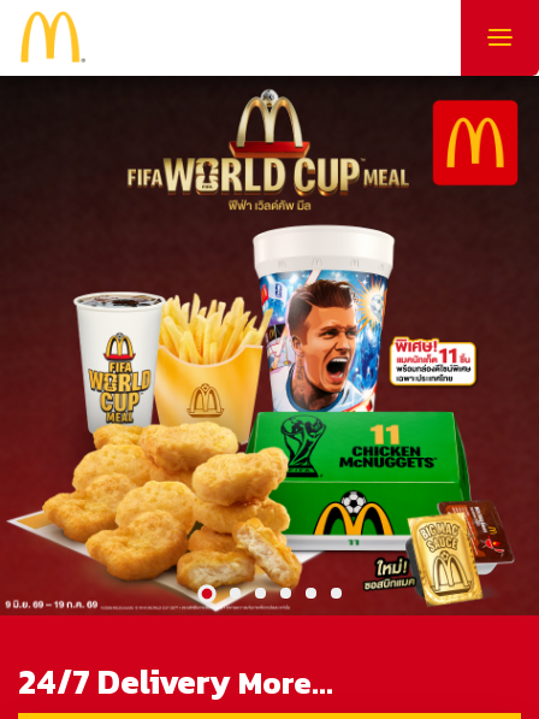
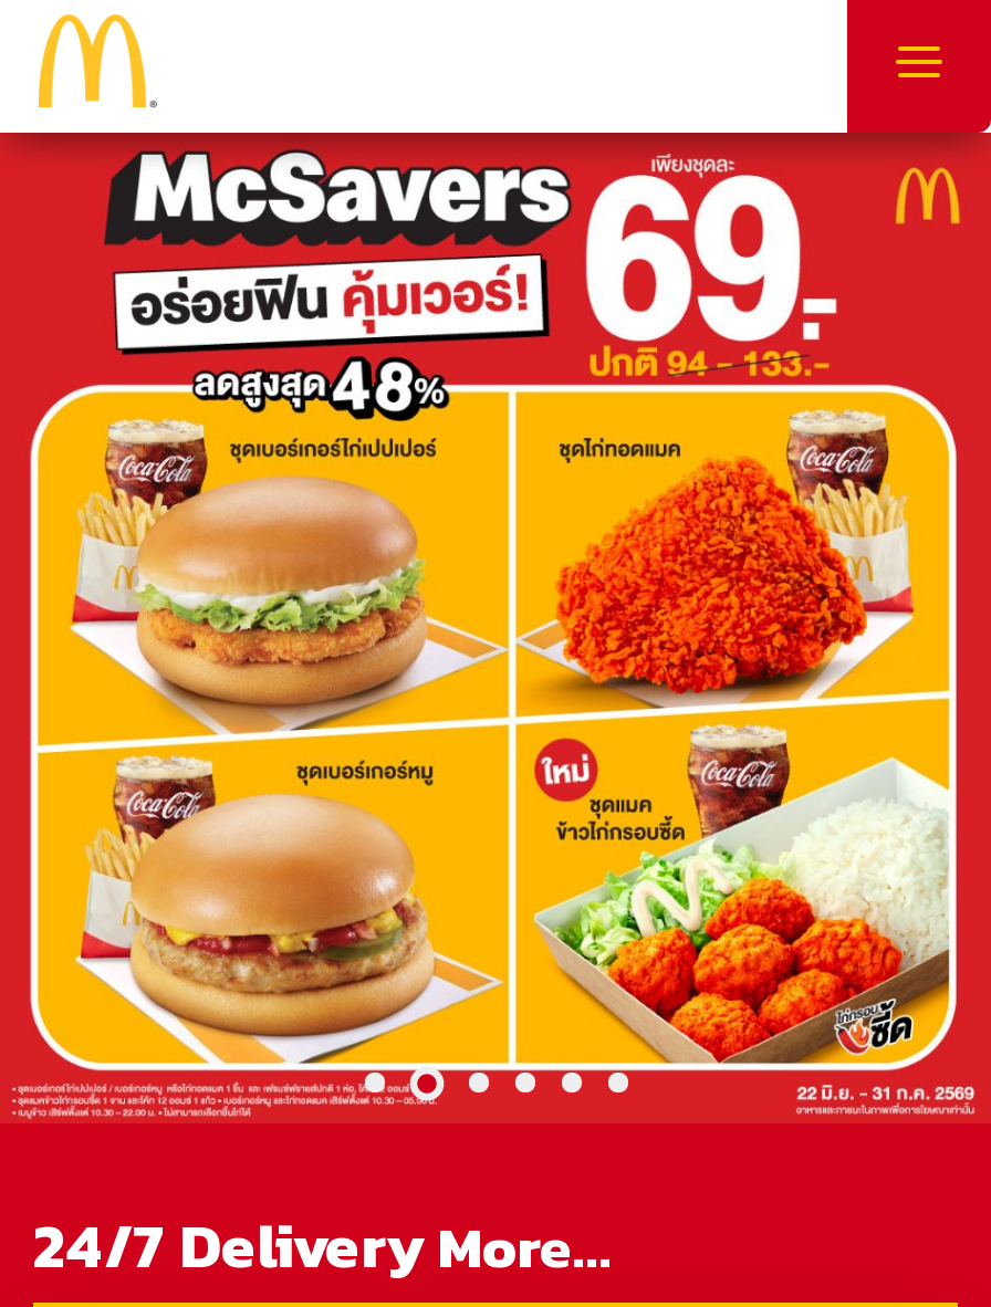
- [image]
+ [image]
